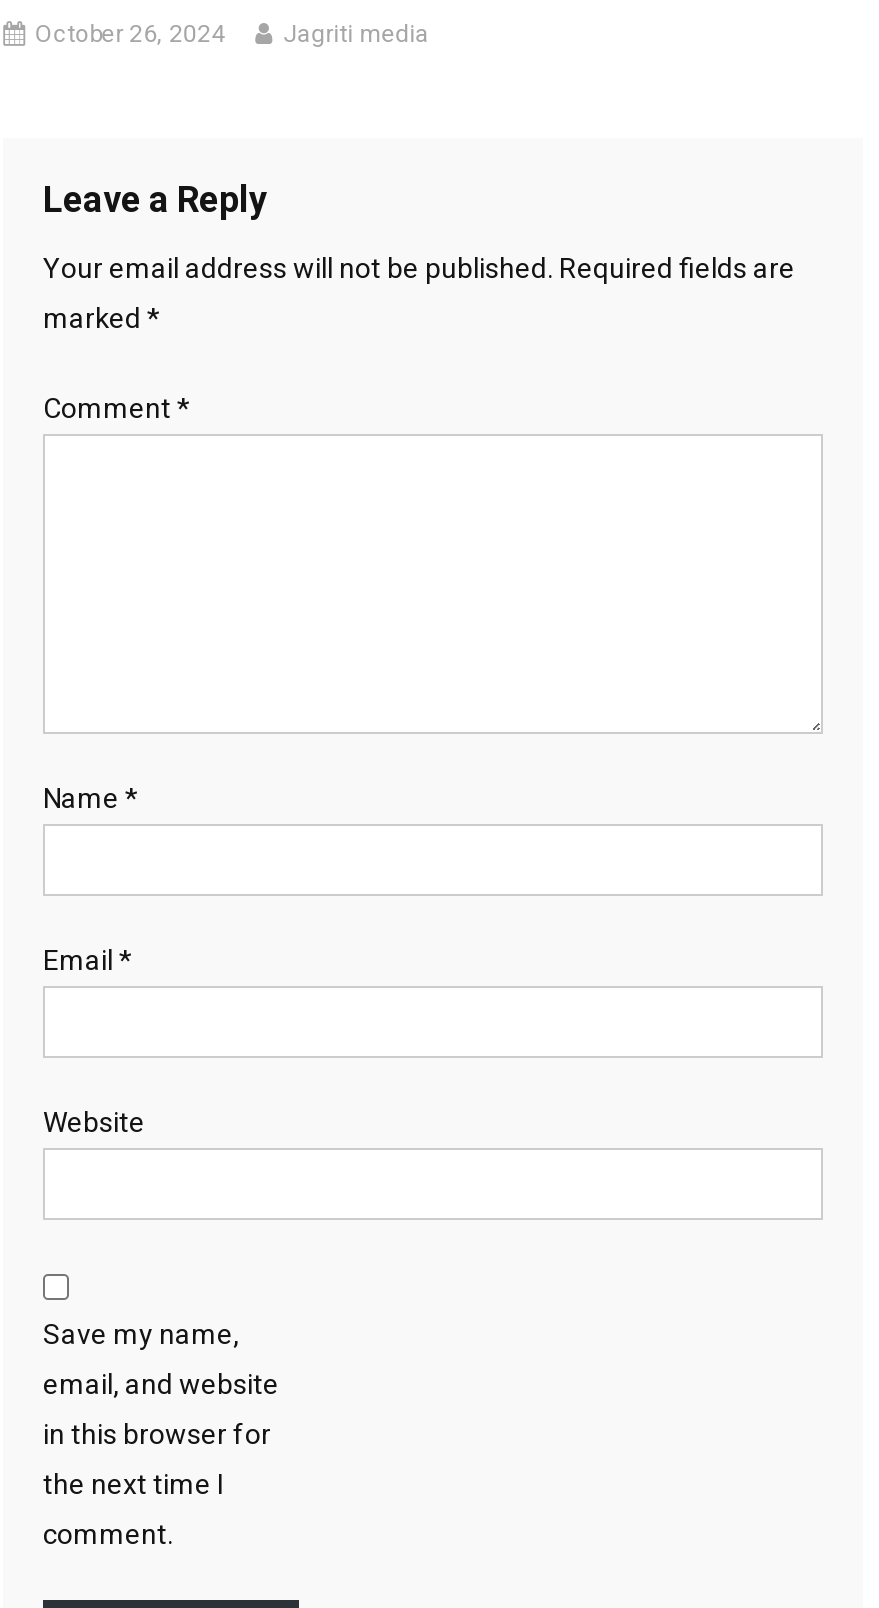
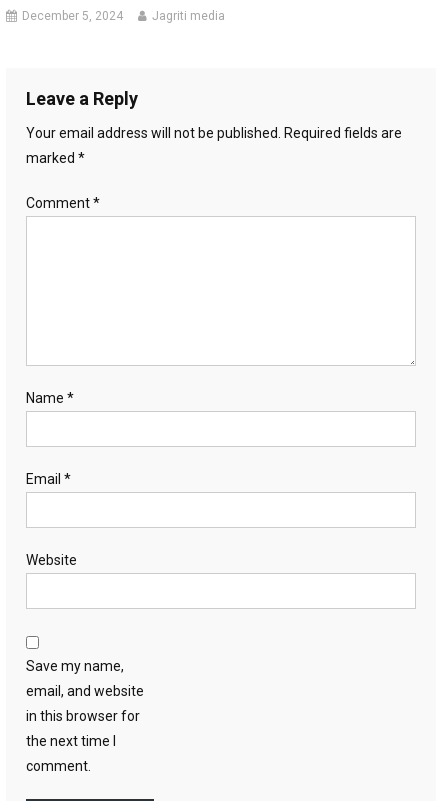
- October 26, 2024
+ December 5, 2024
